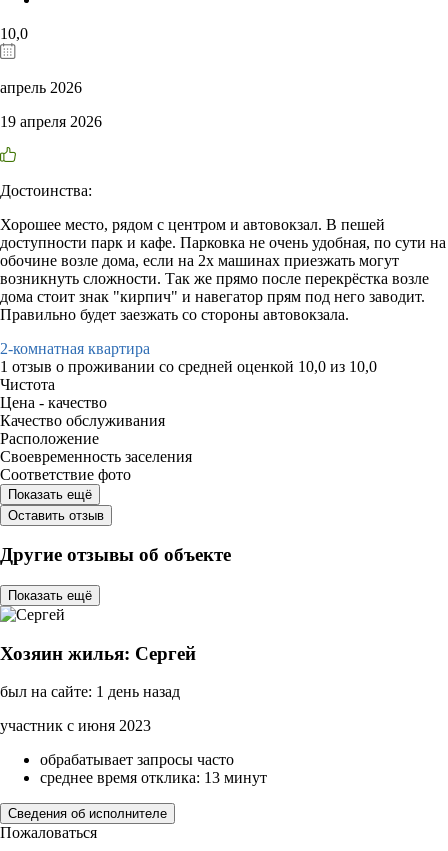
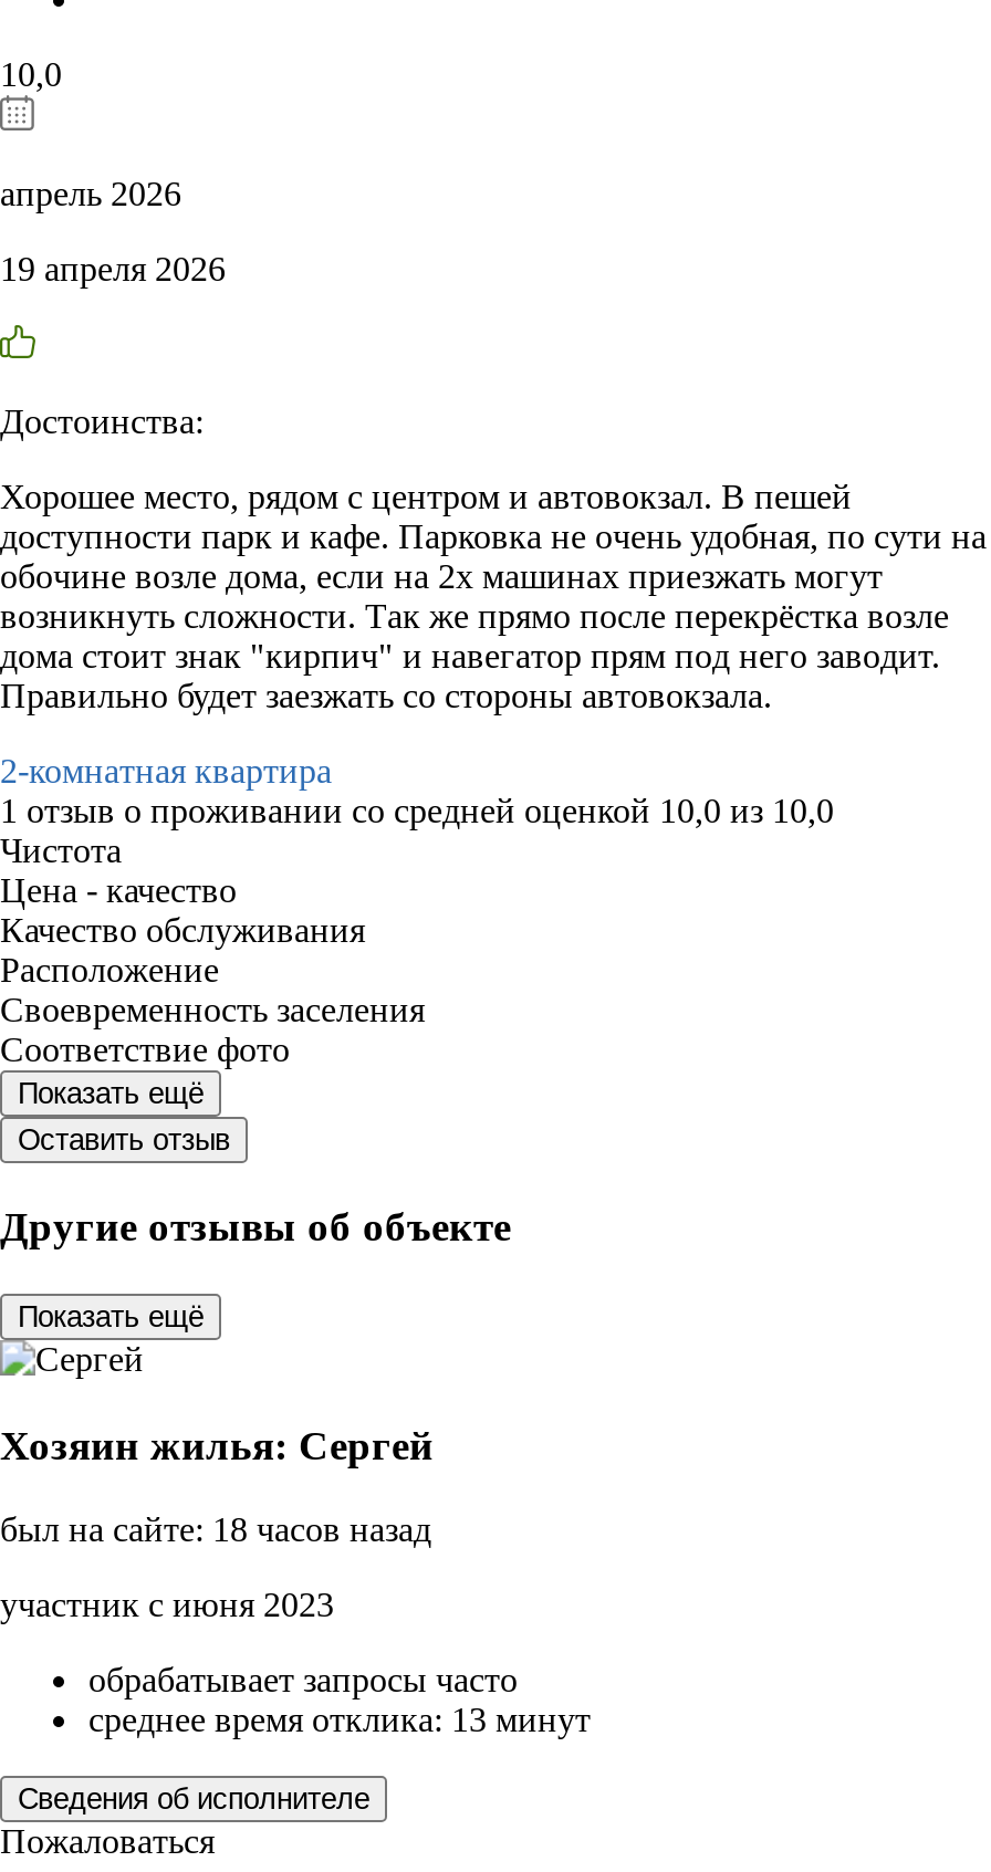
- был на сайте: 1 день назад
+ был на сайте: 18 часов назад
